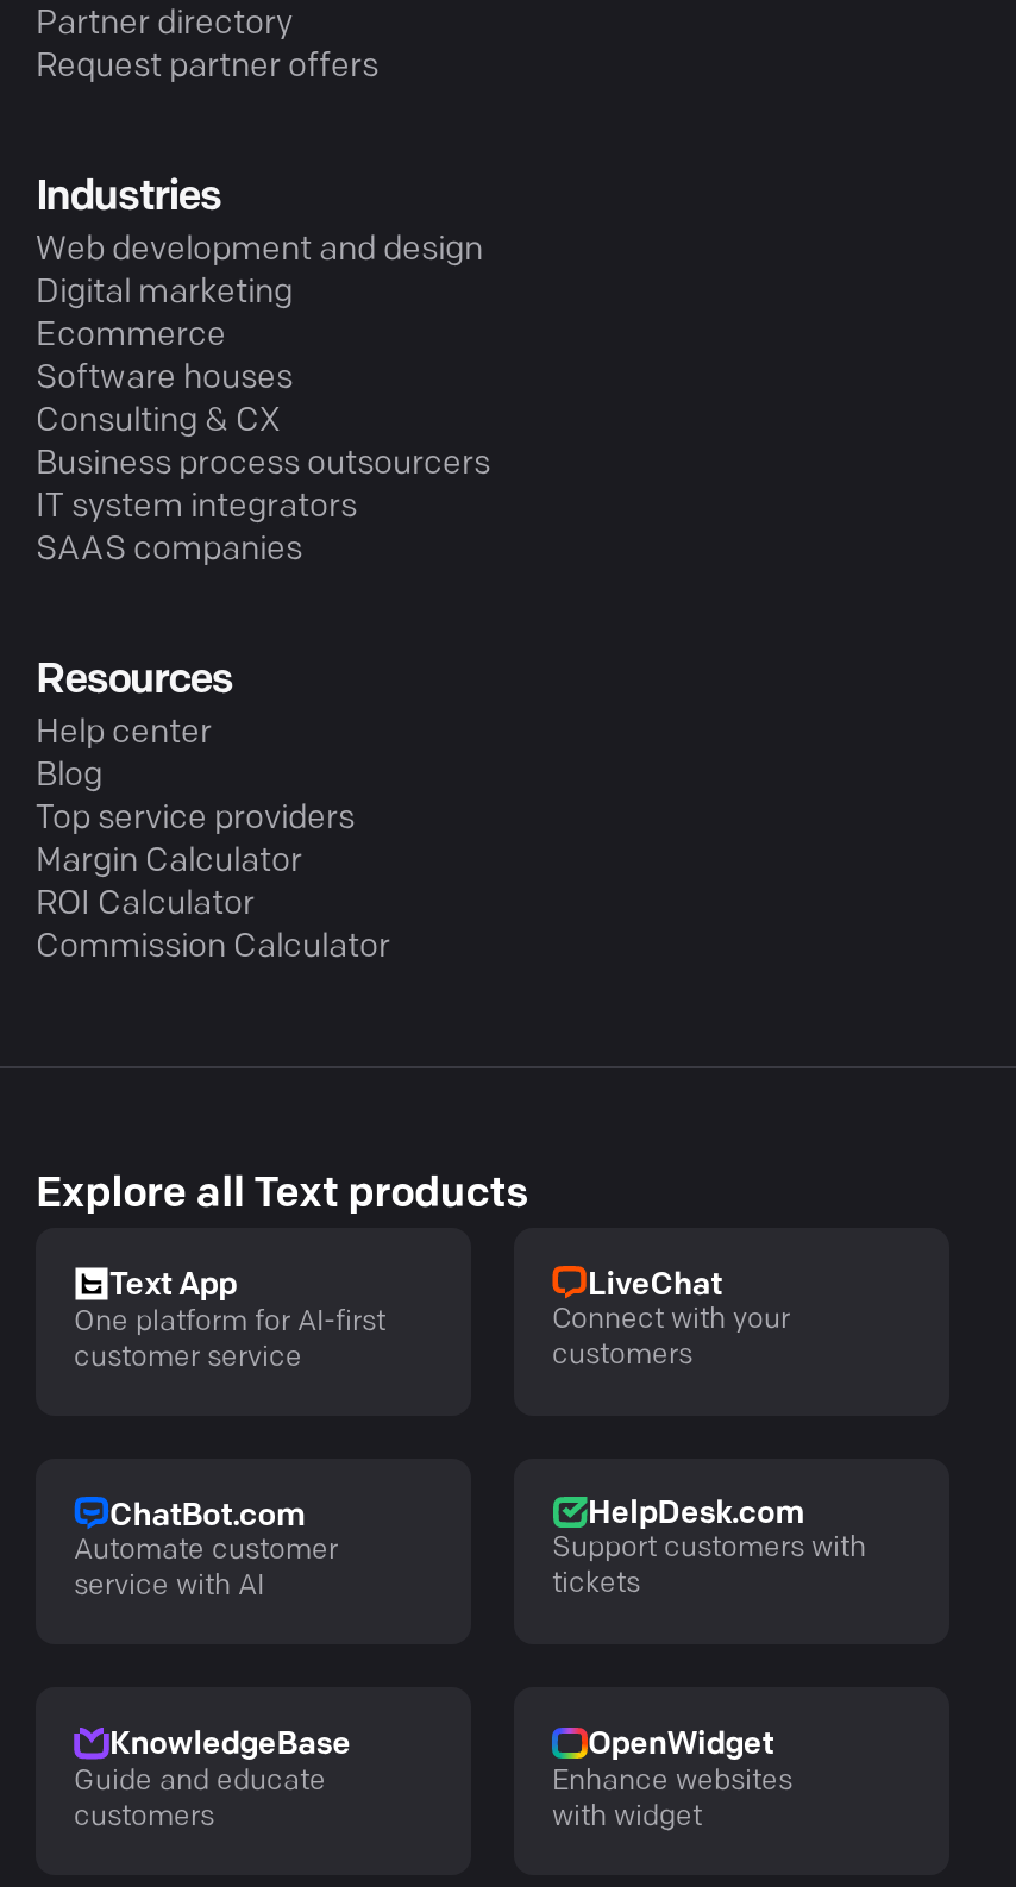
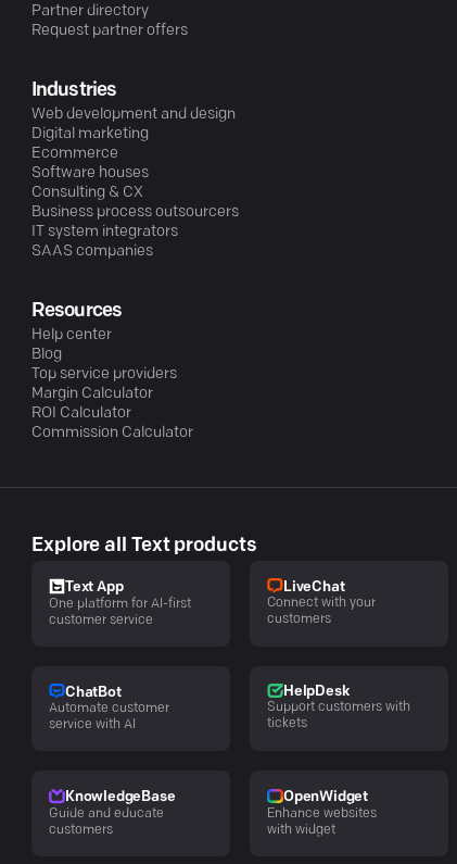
- ChatBot.com
+ ChatBot

- HelpDesk.com
+ HelpDesk
